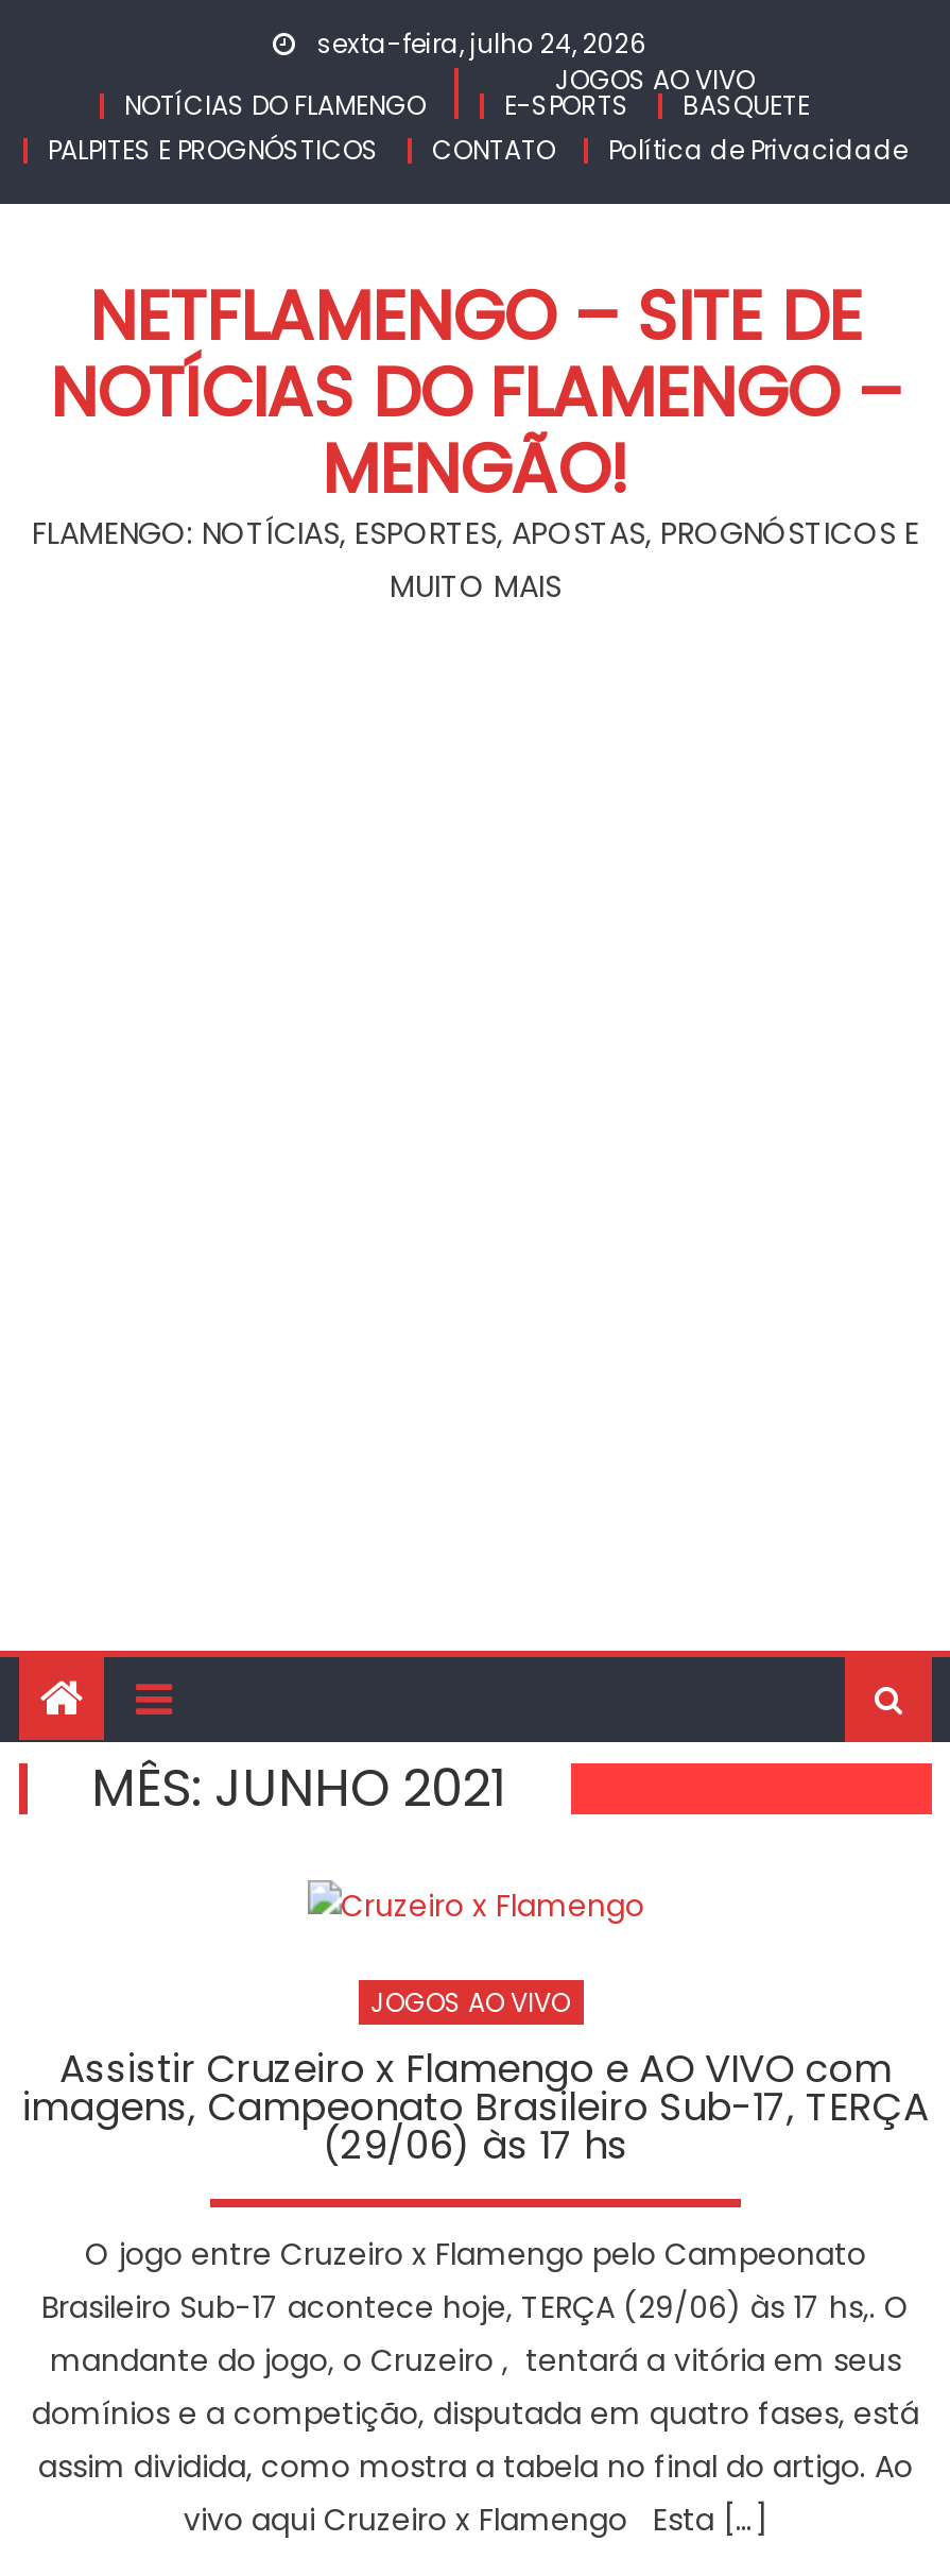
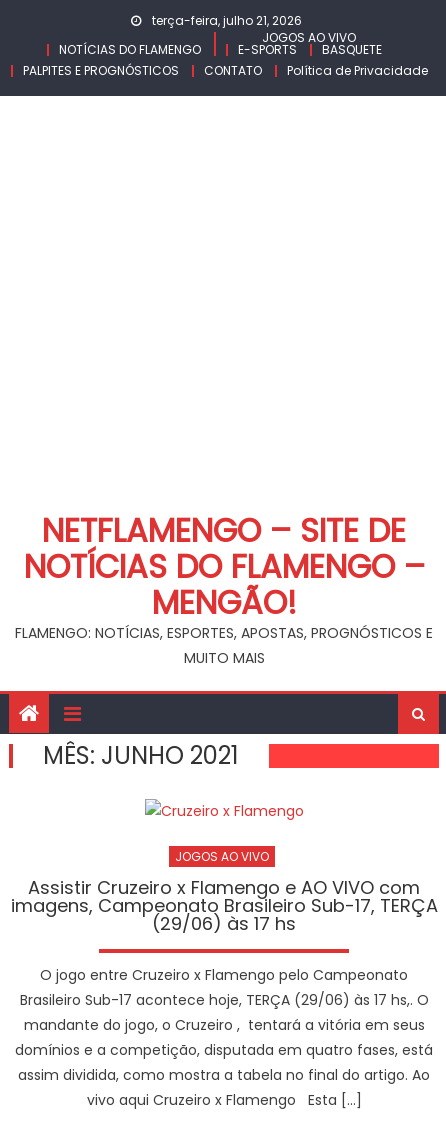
- sexta-feira, julho 24, 2026
+ terça-feira, julho 21, 2026

moved down: NETFLAMENGO – SITE DE | NOTÍCIAS DO FLAMENGO – | MENGÃO! | FLAMENGO: NOTÍCIAS, ESPORTES, APOSTAS, PROGNÓSTICOS E | MUITO MAIS
